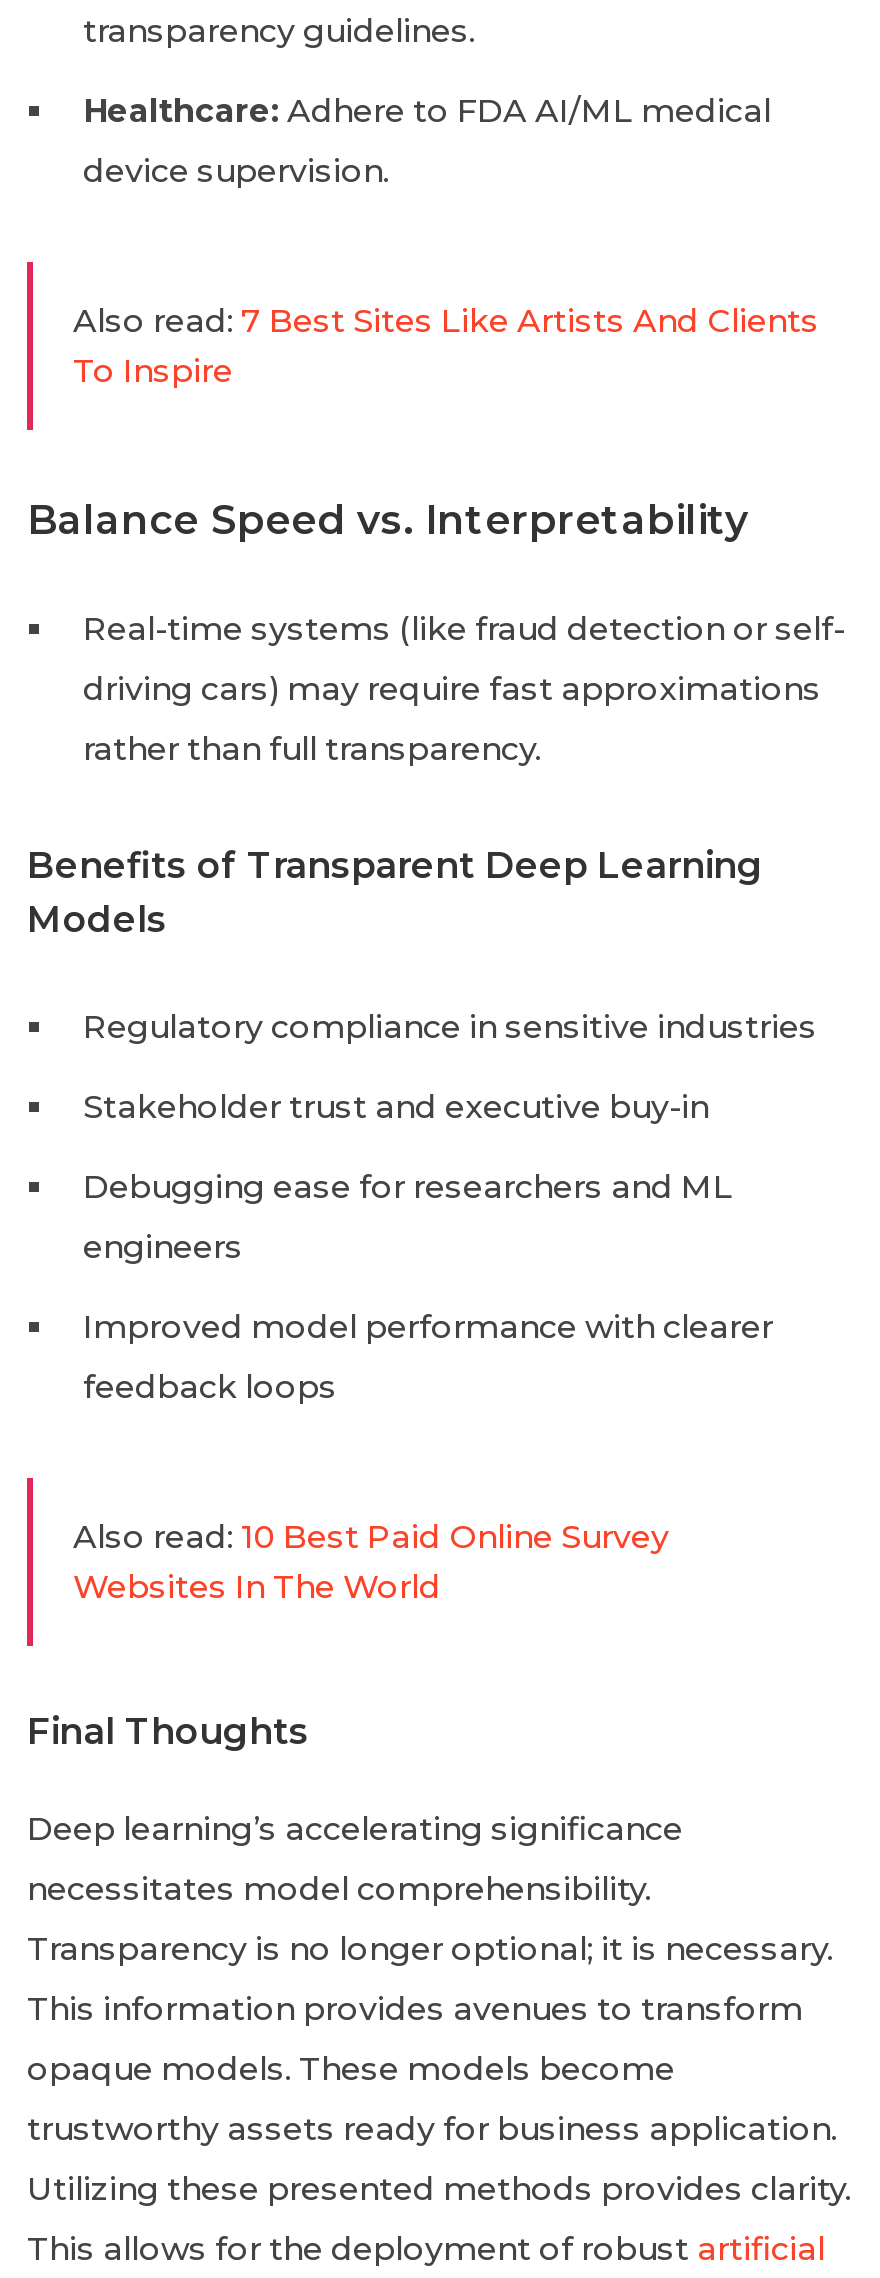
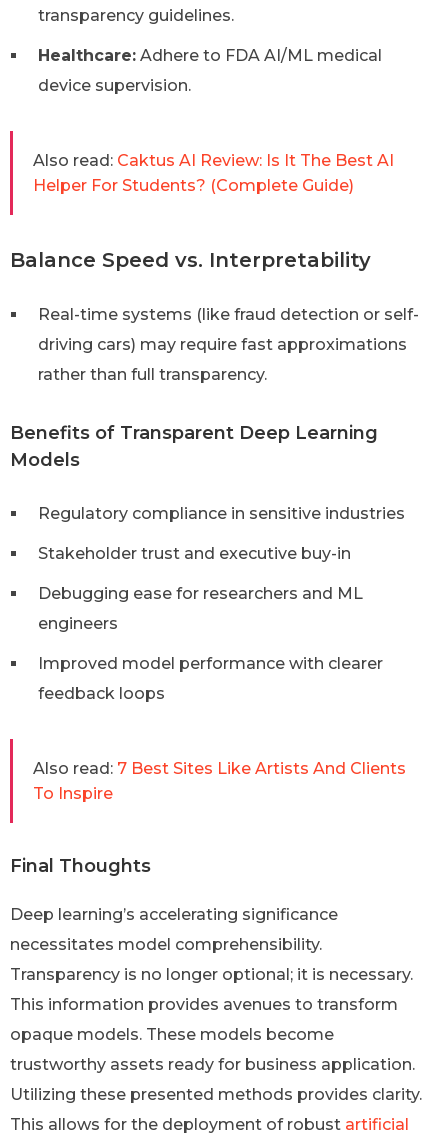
+ Also read: Caktus AI Review: Is It The Best AI
+ Helper For Students? (Complete Guide)

moved down: Also read: 7 Best Sites Like Artists And Clients | To Inspire

- Also read: 10 Best Paid Online Survey
- Websites In The World
